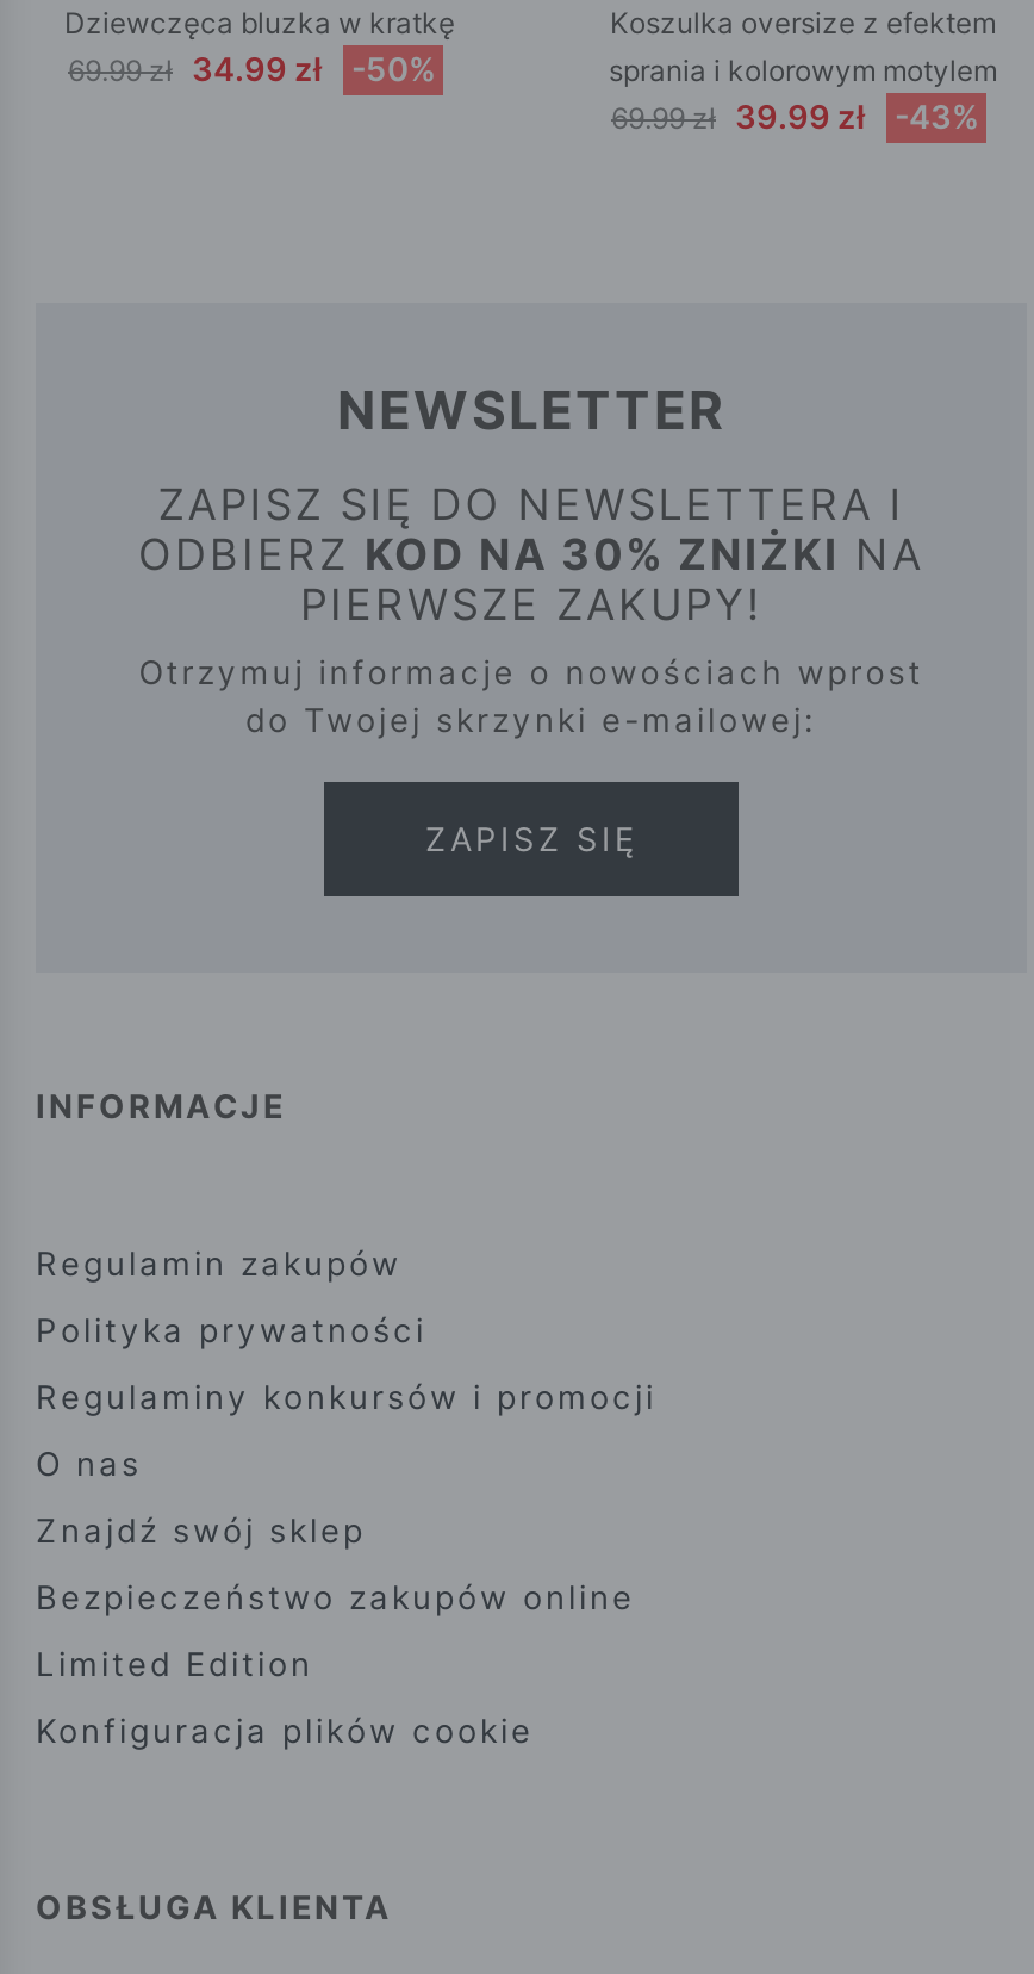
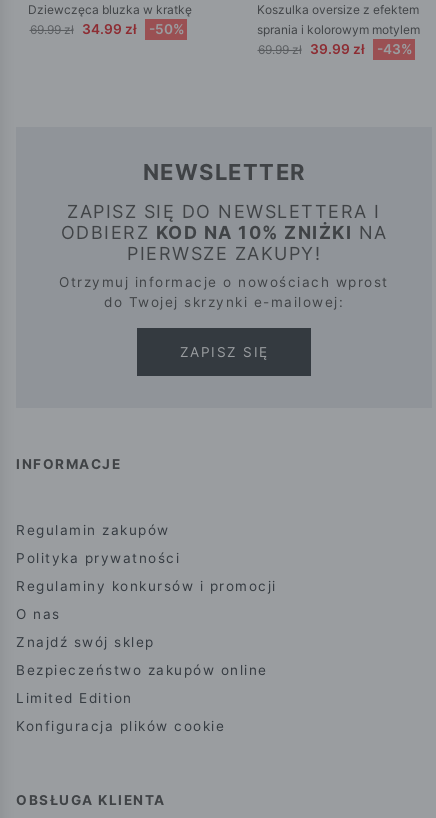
- ODBIERZ KOD NA 30% ZNIŻKI NA
+ ODBIERZ KOD NA 10% ZNIŻKI NA
